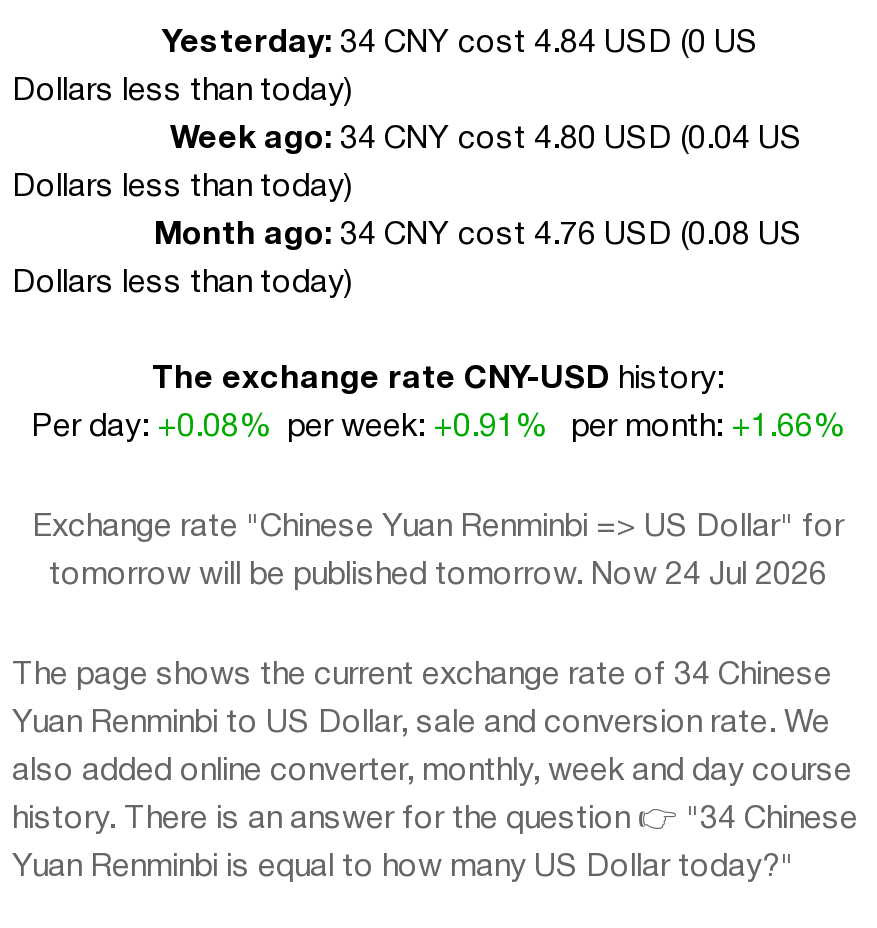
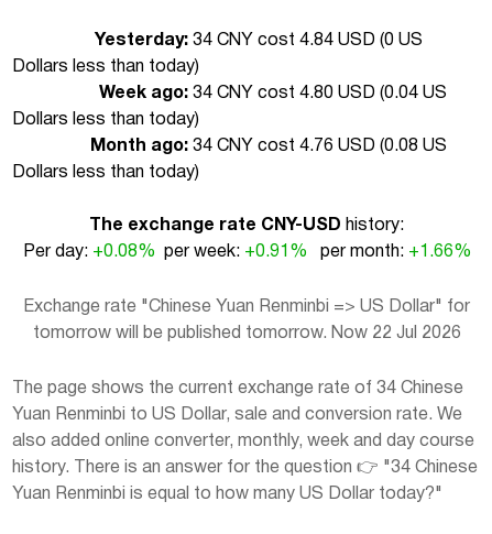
- tomorrow will be published tomorrow. Now 24 Jul 2026
+ tomorrow will be published tomorrow. Now 22 Jul 2026
